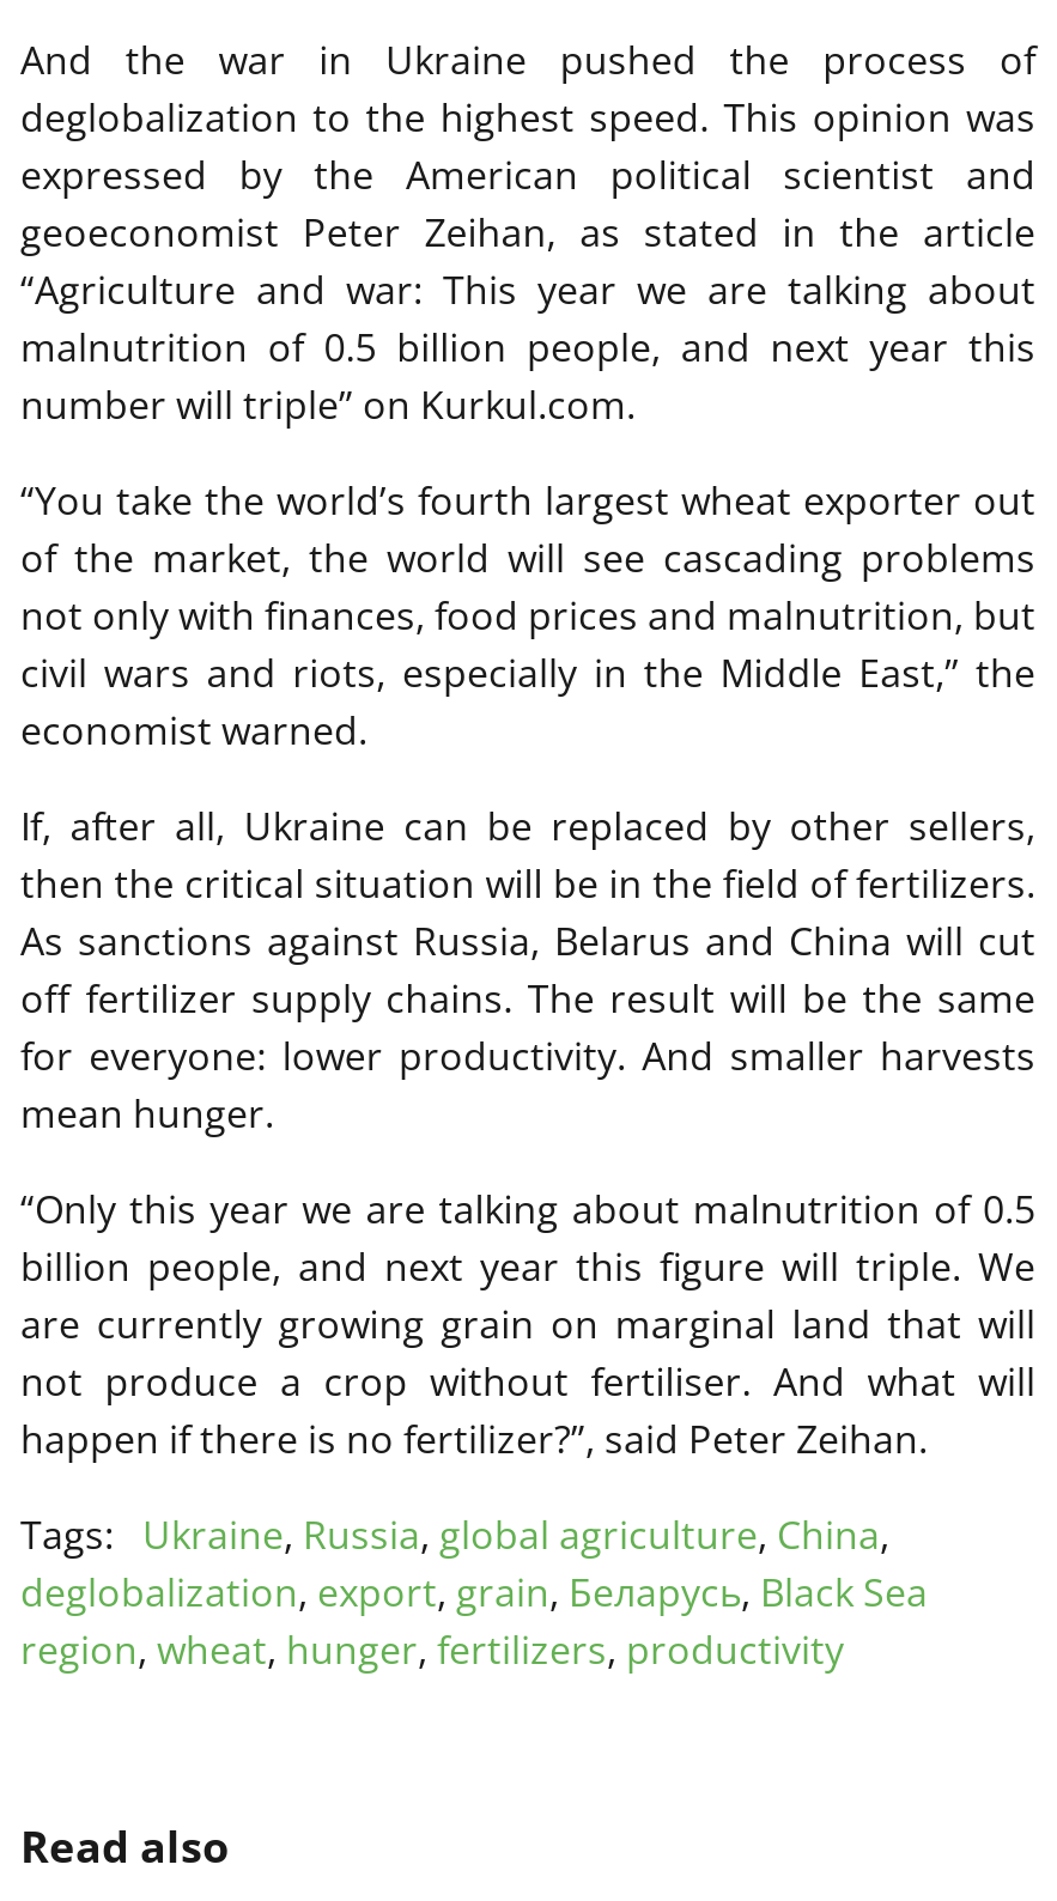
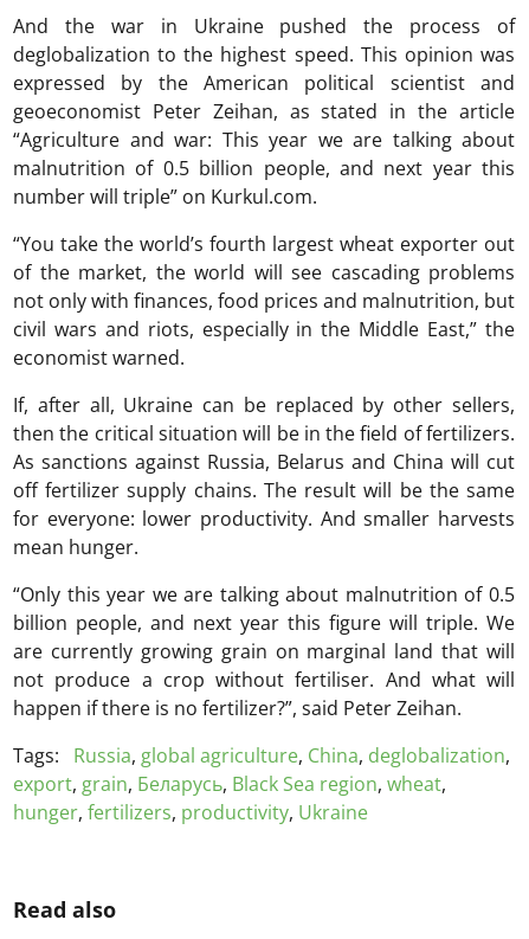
- Tags: Ukraine, Russia, global agriculture, China,
- deglobalization, export, grain, Беларусь, Black Sea
- region, wheat, hunger, fertilizers, productivity
+ Tags: Russia, global agriculture, China, deglobalization,
+ export, grain, Беларусь, Black Sea region, wheat,
+ hunger, fertilizers, productivity, Ukraine
